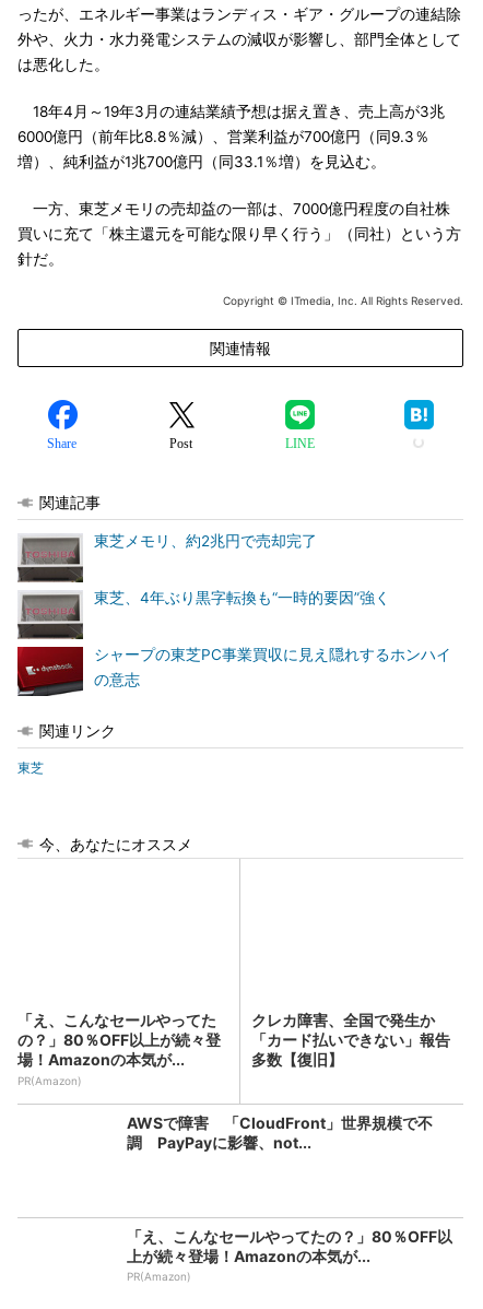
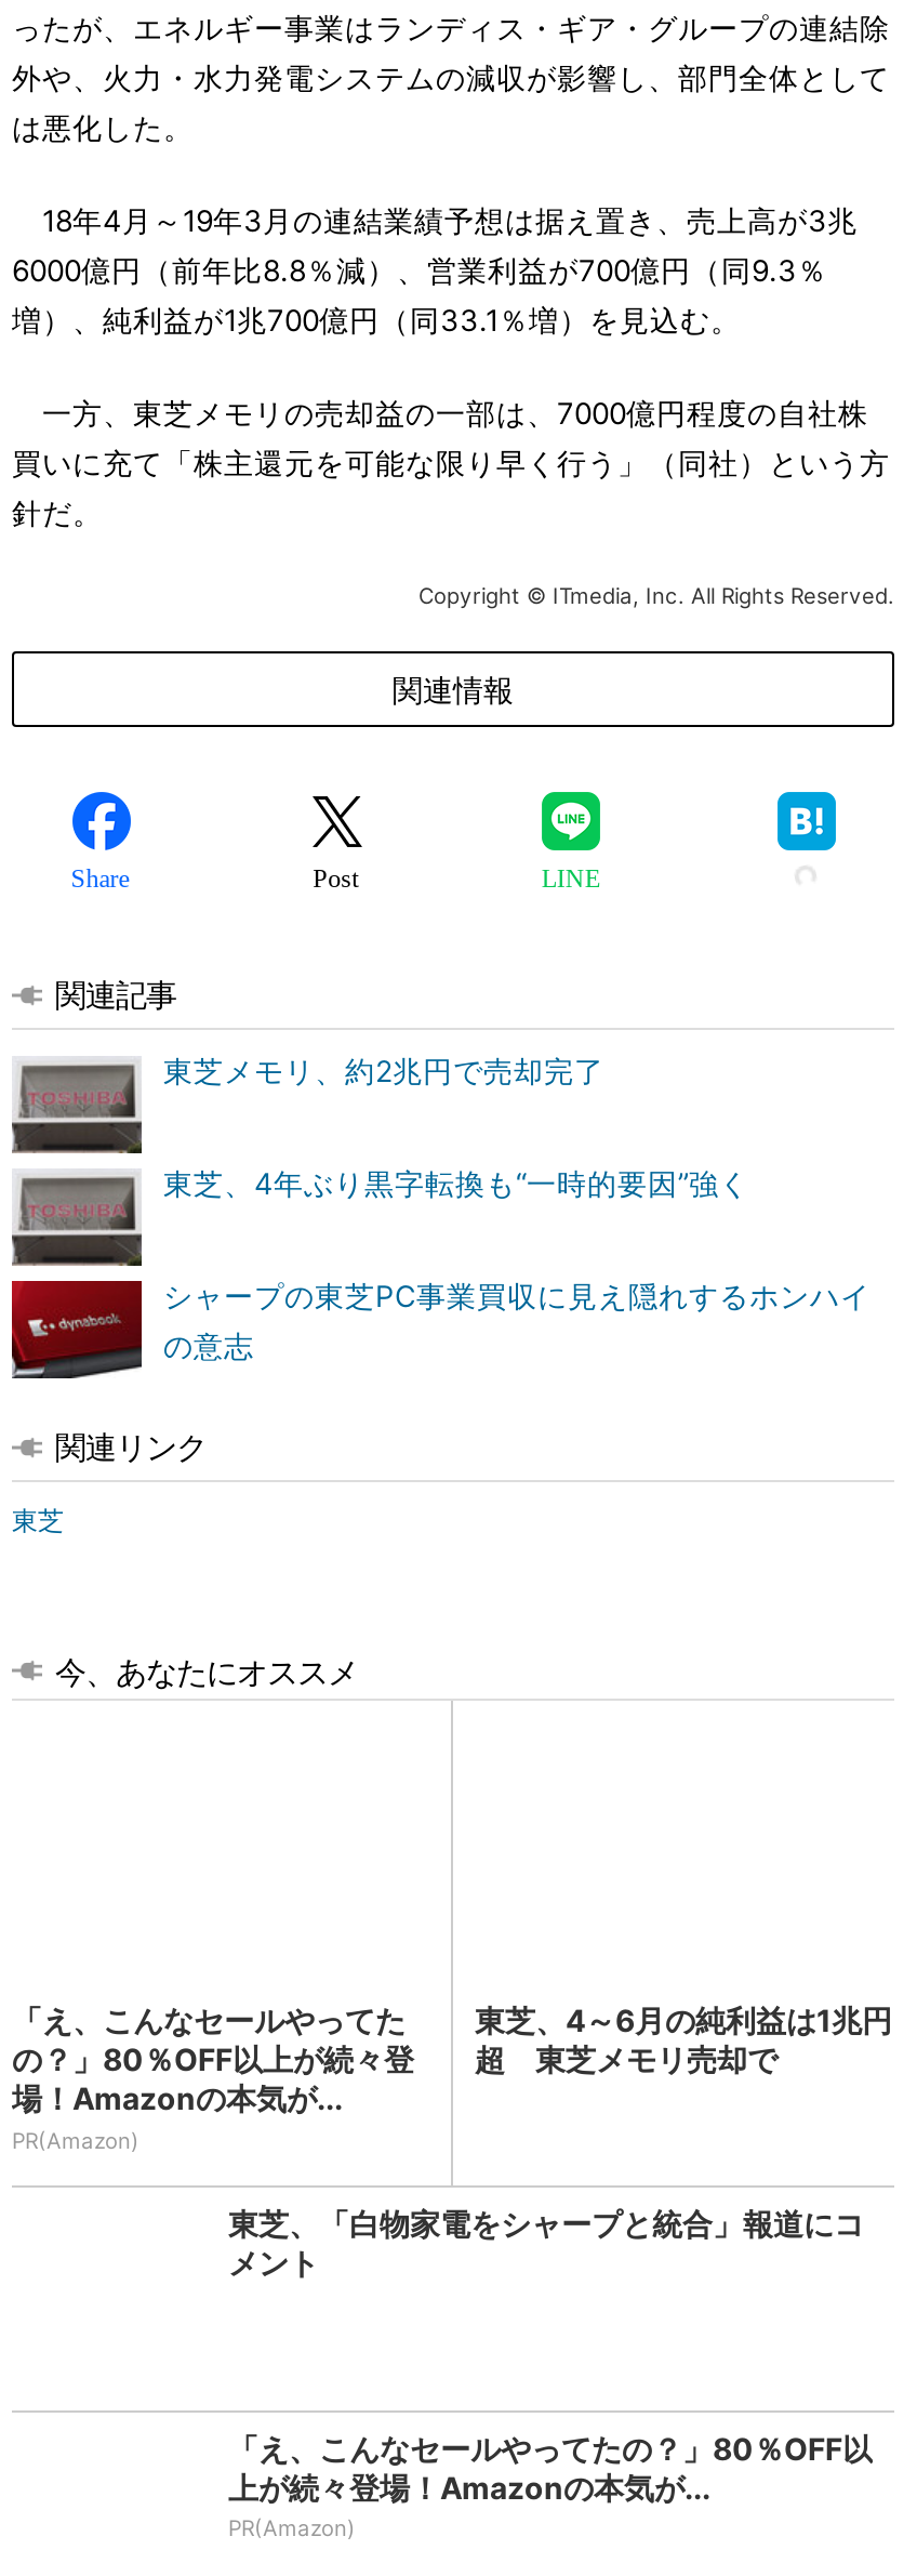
- クレカ障害、全国で発生か
- 「カード払いできない」報告
- 多数【復旧】
+ 東芝、4～6月の純利益は1兆円
+ 超 東芝メモリ売却で

- AWSで障害 「CloudFront」世界規模で不
- 調 PayPayに影響、not...
+ 東芝、「白物家電をシャープと統合」報道にコ
+ メント
